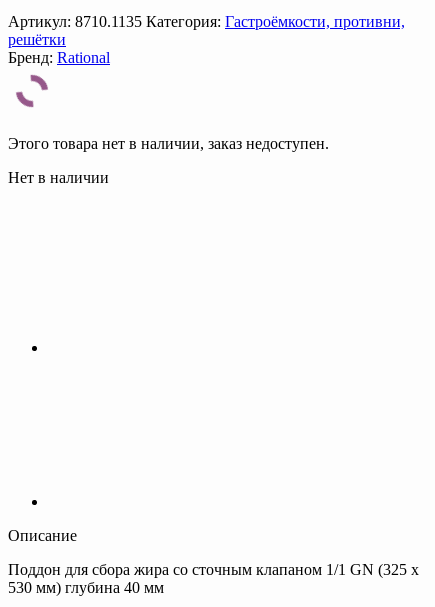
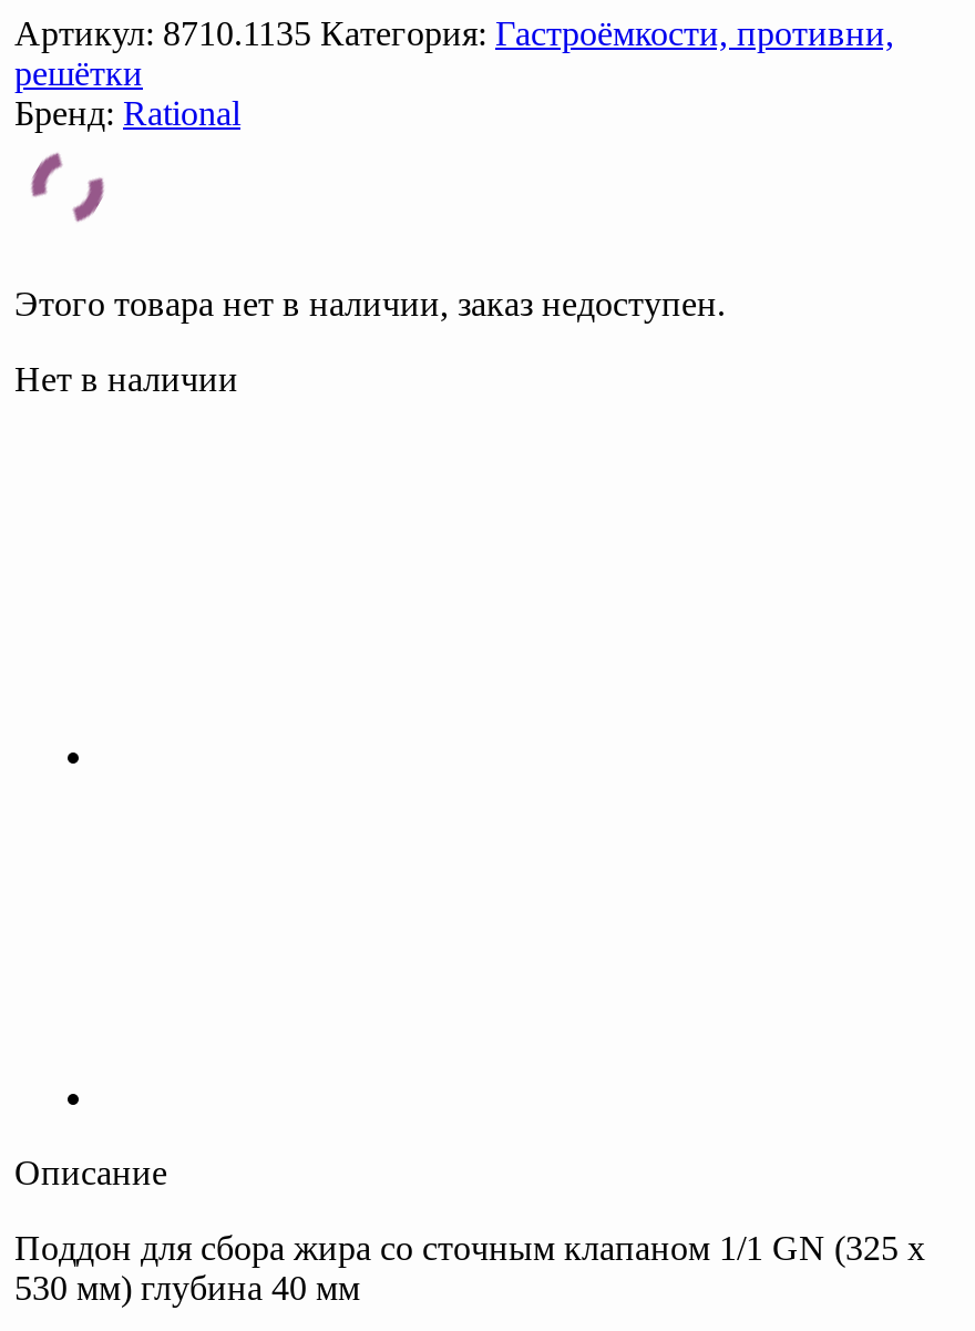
- [image]
+ [image]
